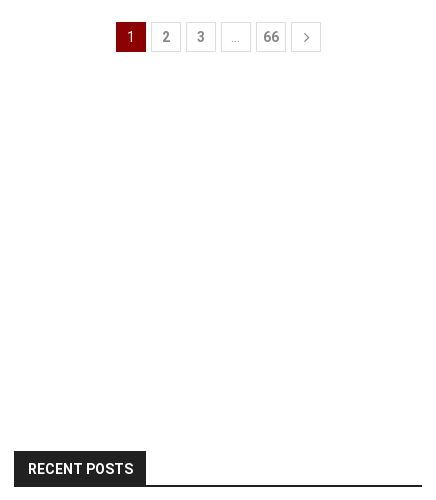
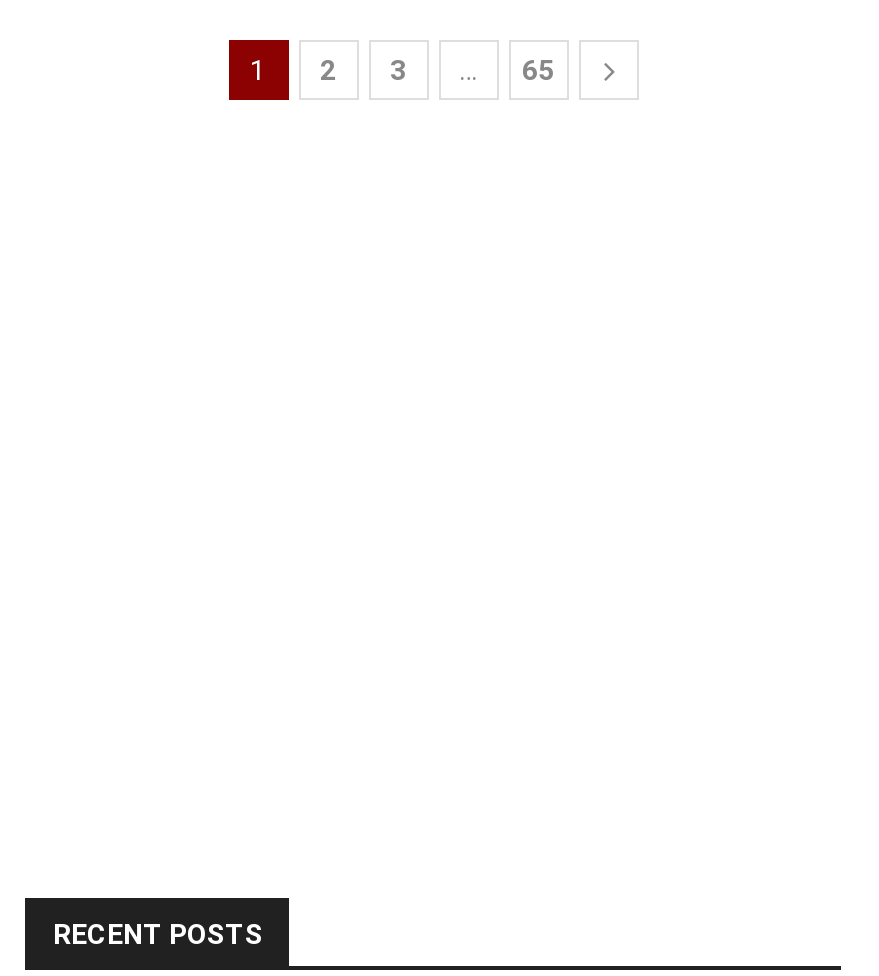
- 66
+ 65
